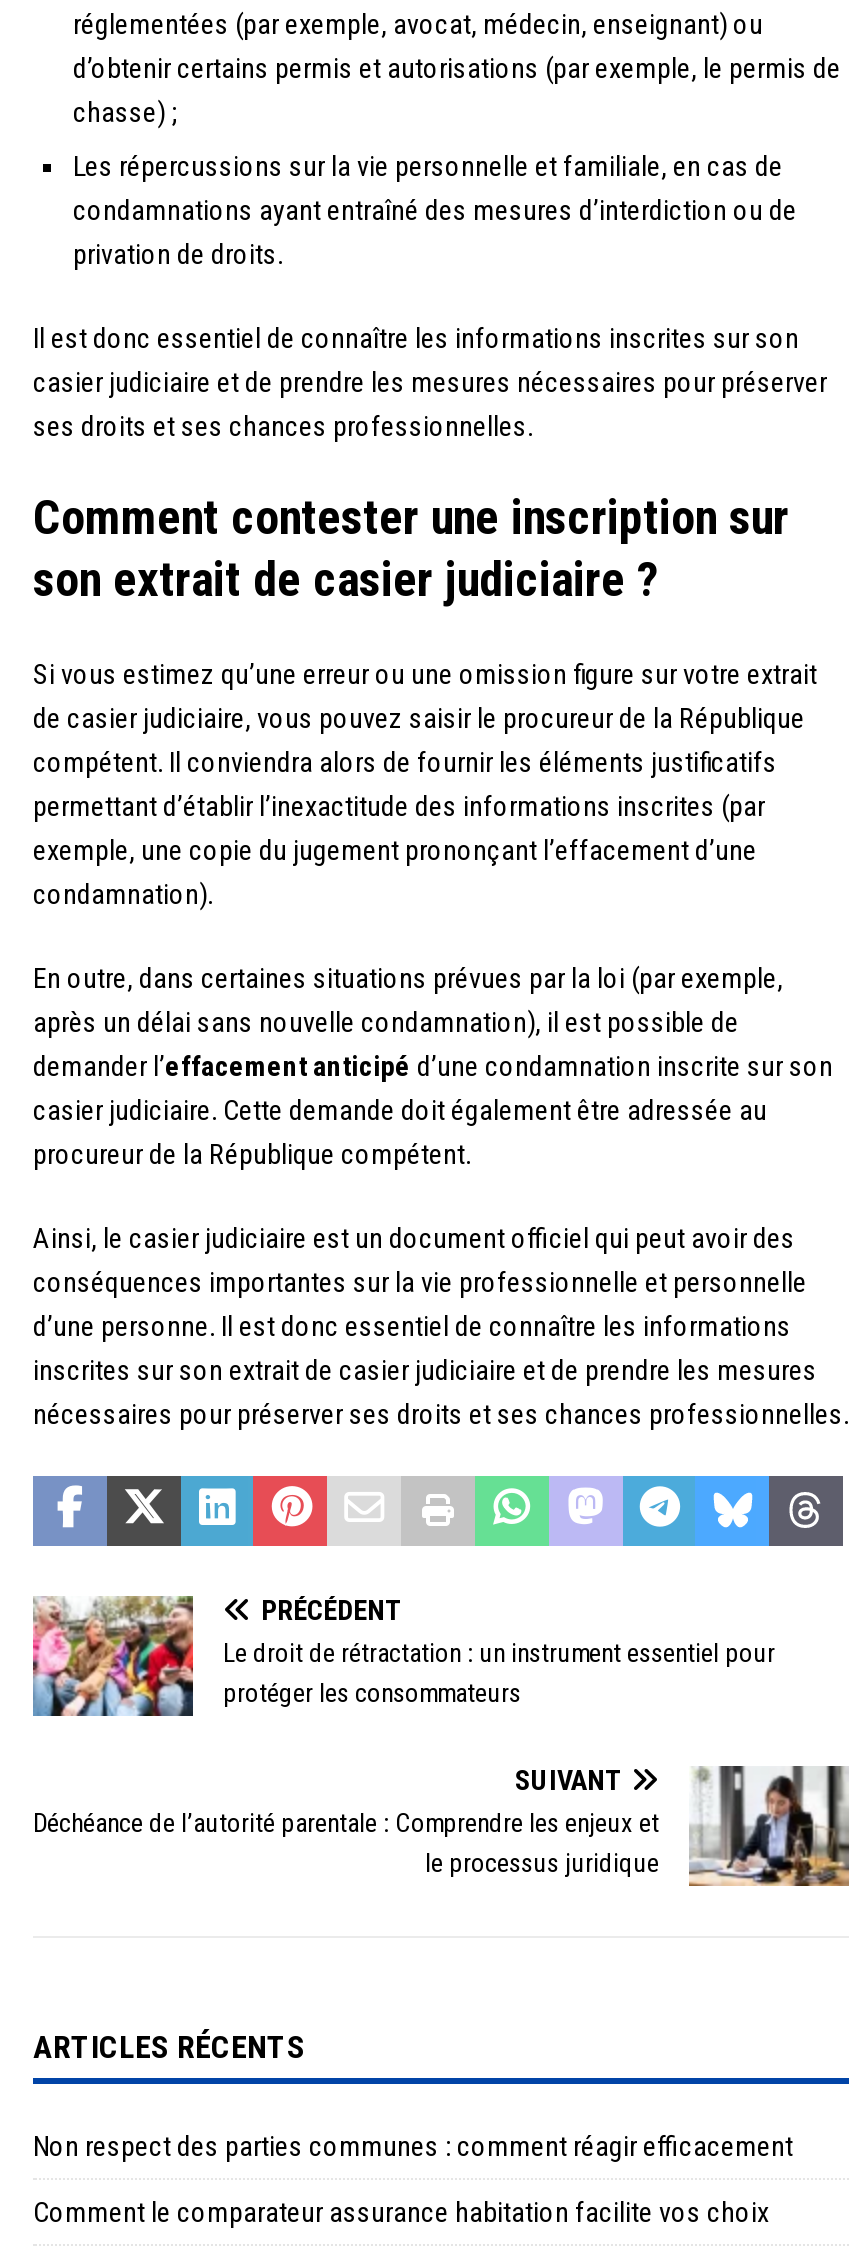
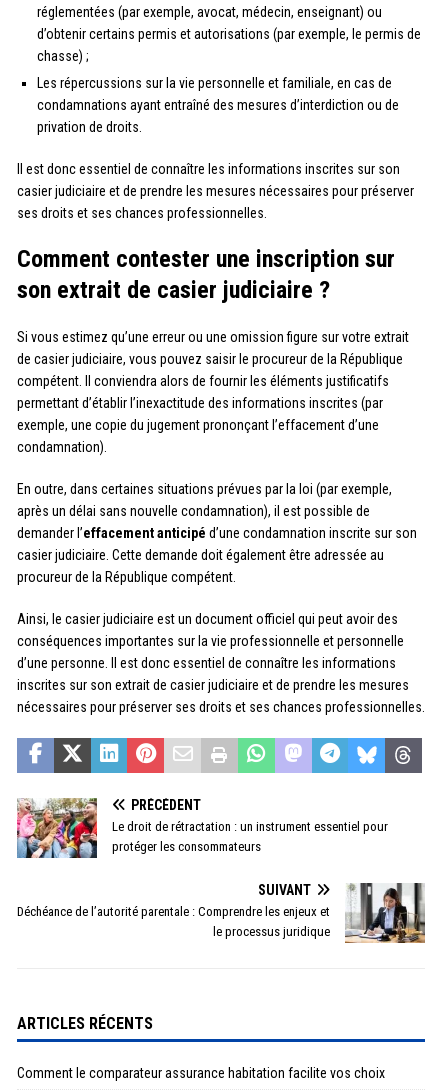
- Non respect des parties communes : comment réagir efficacement
